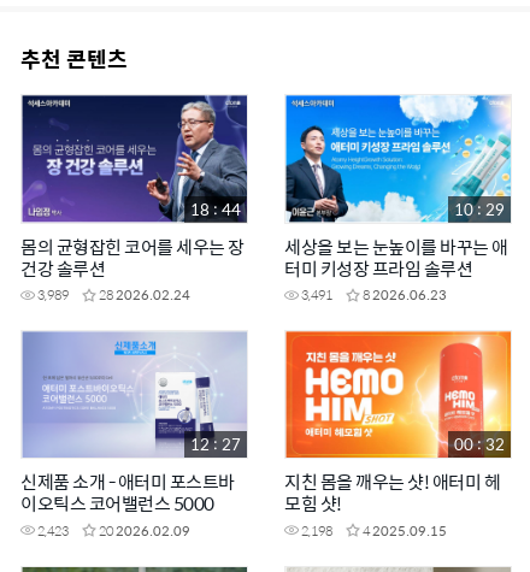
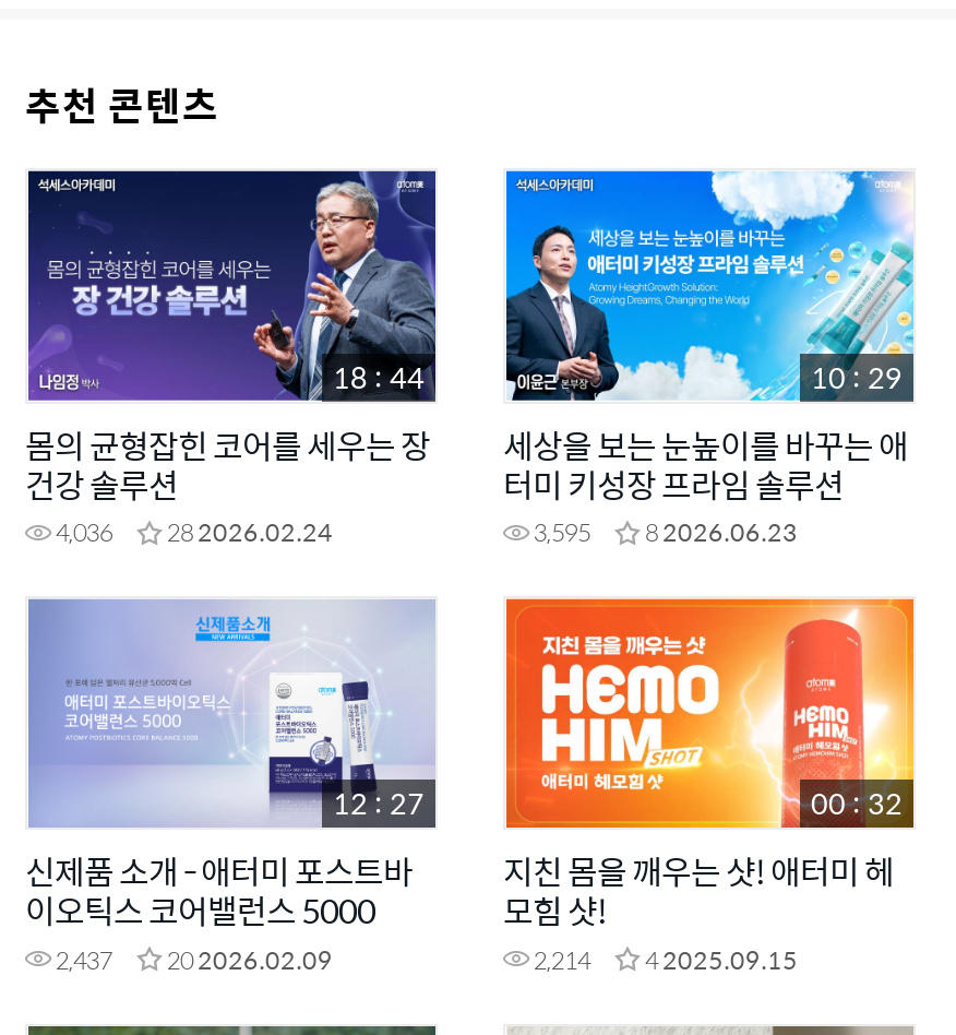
- 3,989 28 2026.02.24
+ 4,036 28 2026.02.24

- 3,491 8 2026.06.23
+ 3,595 8 2026.06.23

- 2,423 20 2026.02.09
+ 2,437 20 2026.02.09

- 2,198 4 2025.09.15
+ 2,214 4 2025.09.15
